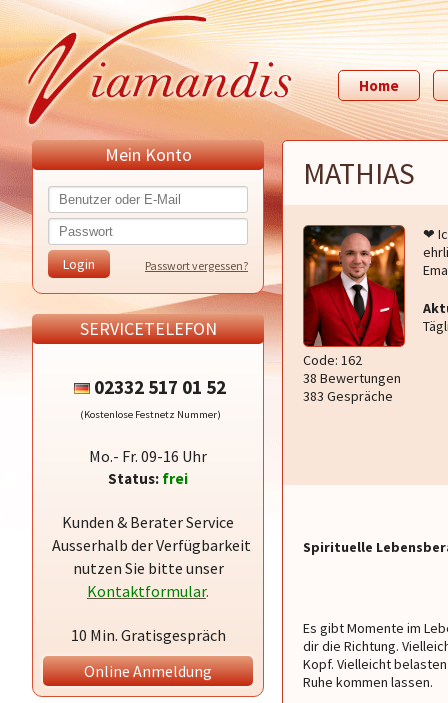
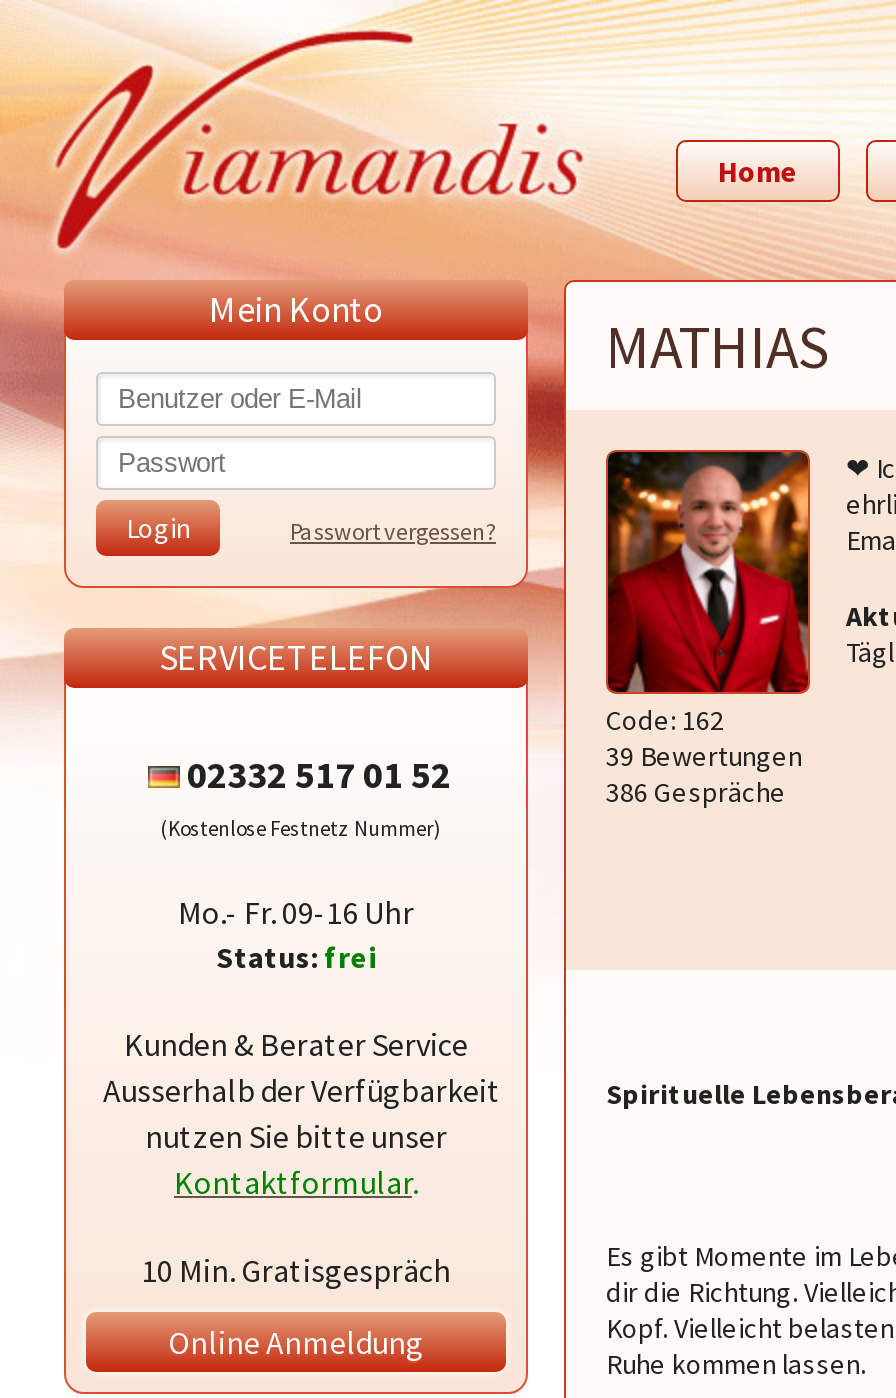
- 38 Bewertungen
+ 39 Bewertungen

- 383 Gespräche
+ 386 Gespräche
